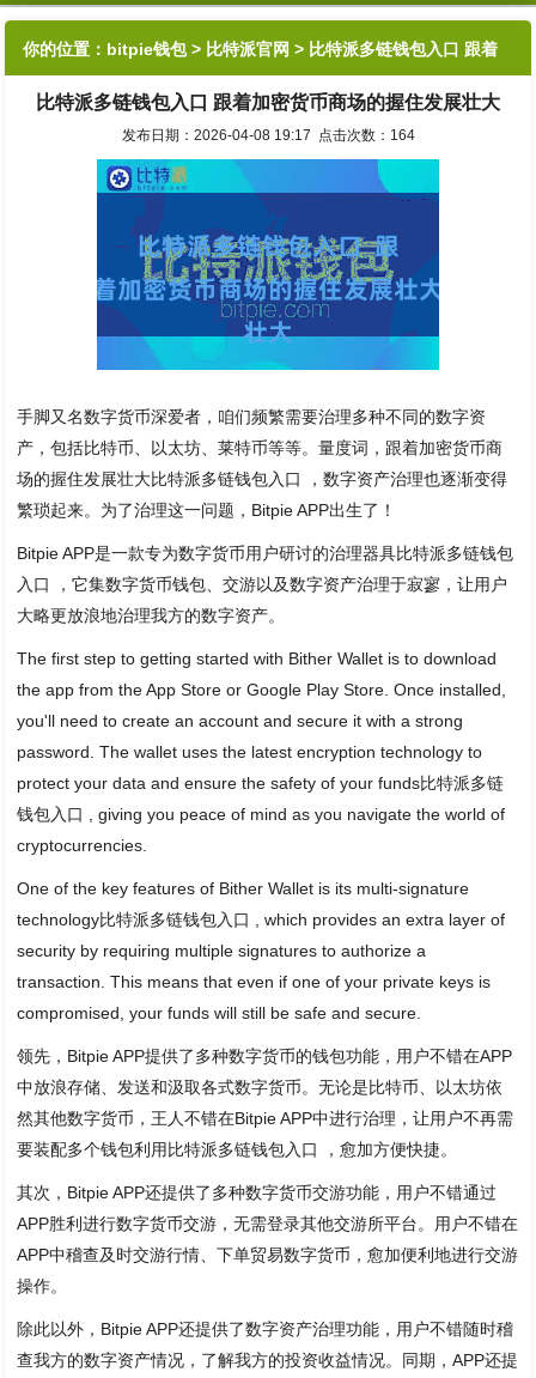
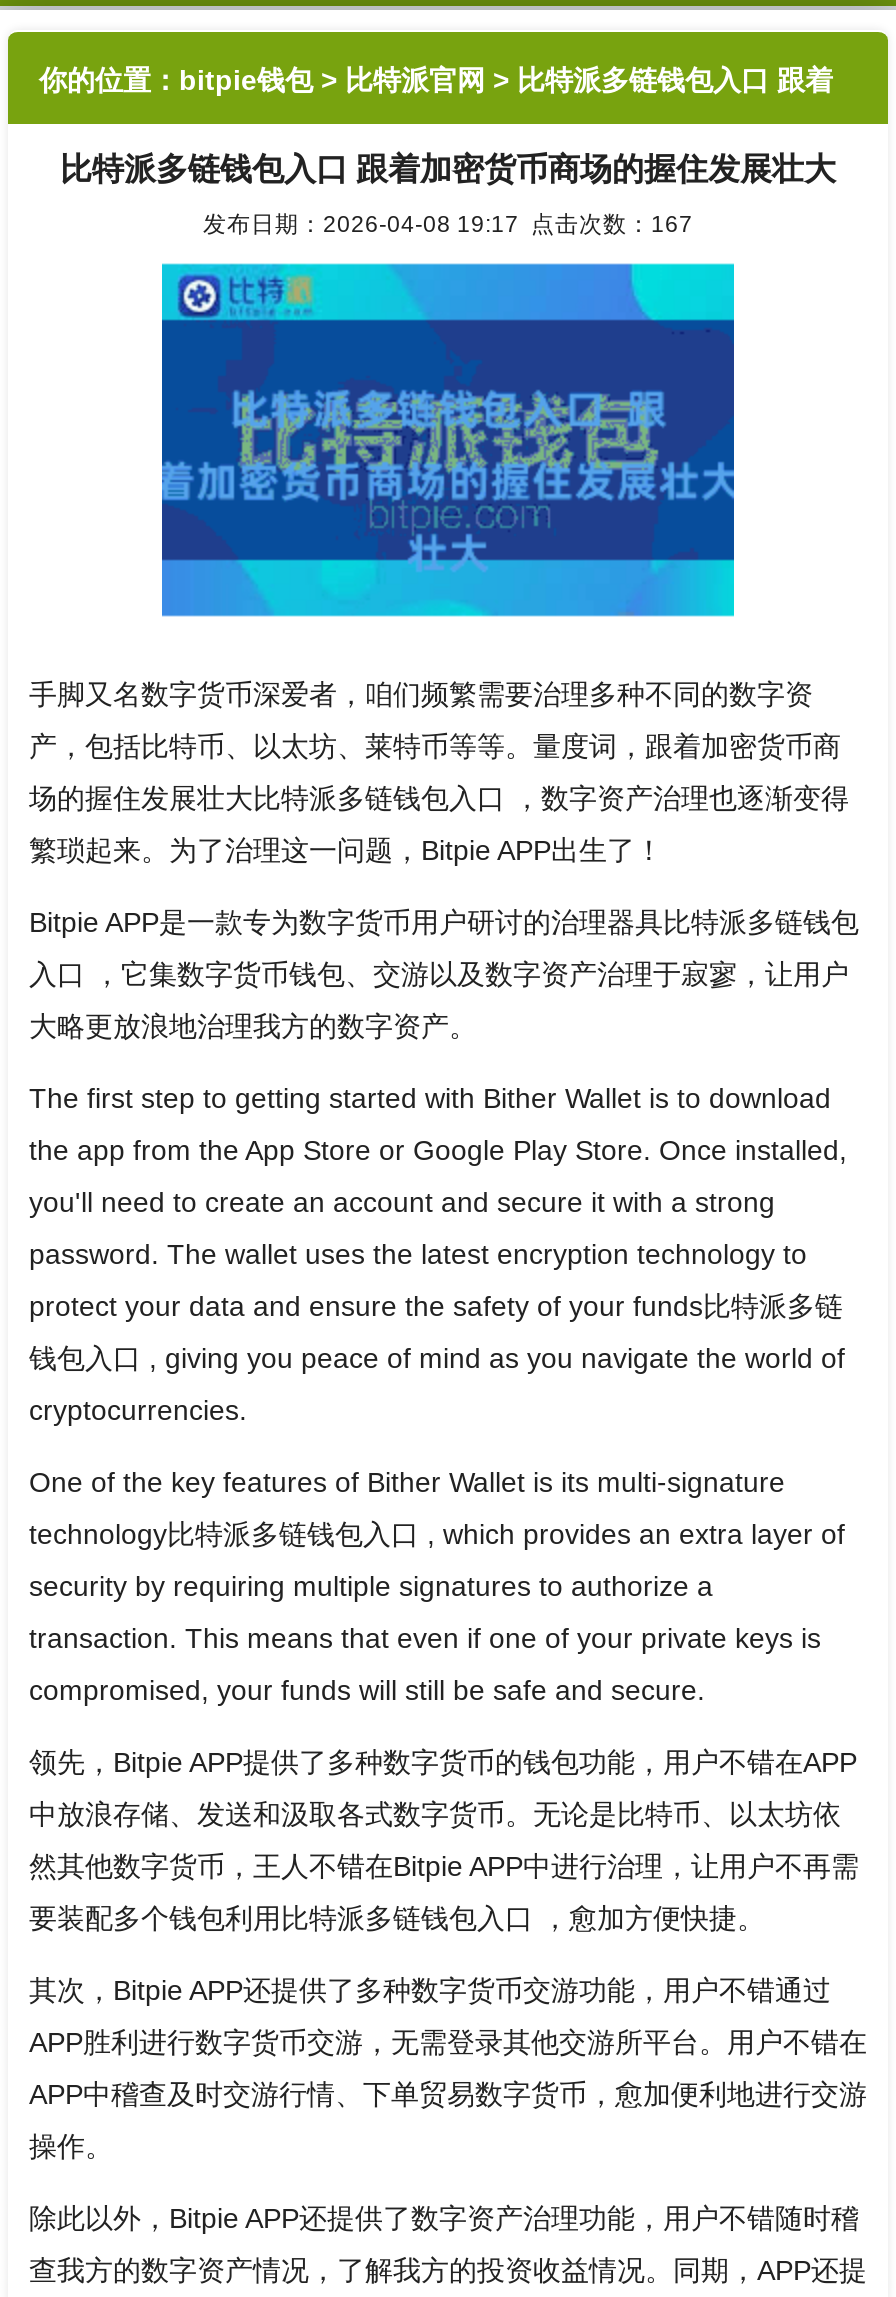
- 发布日期：2026-04-08 19:17 点击次数：164
+ 发布日期：2026-04-08 19:17 点击次数：167
